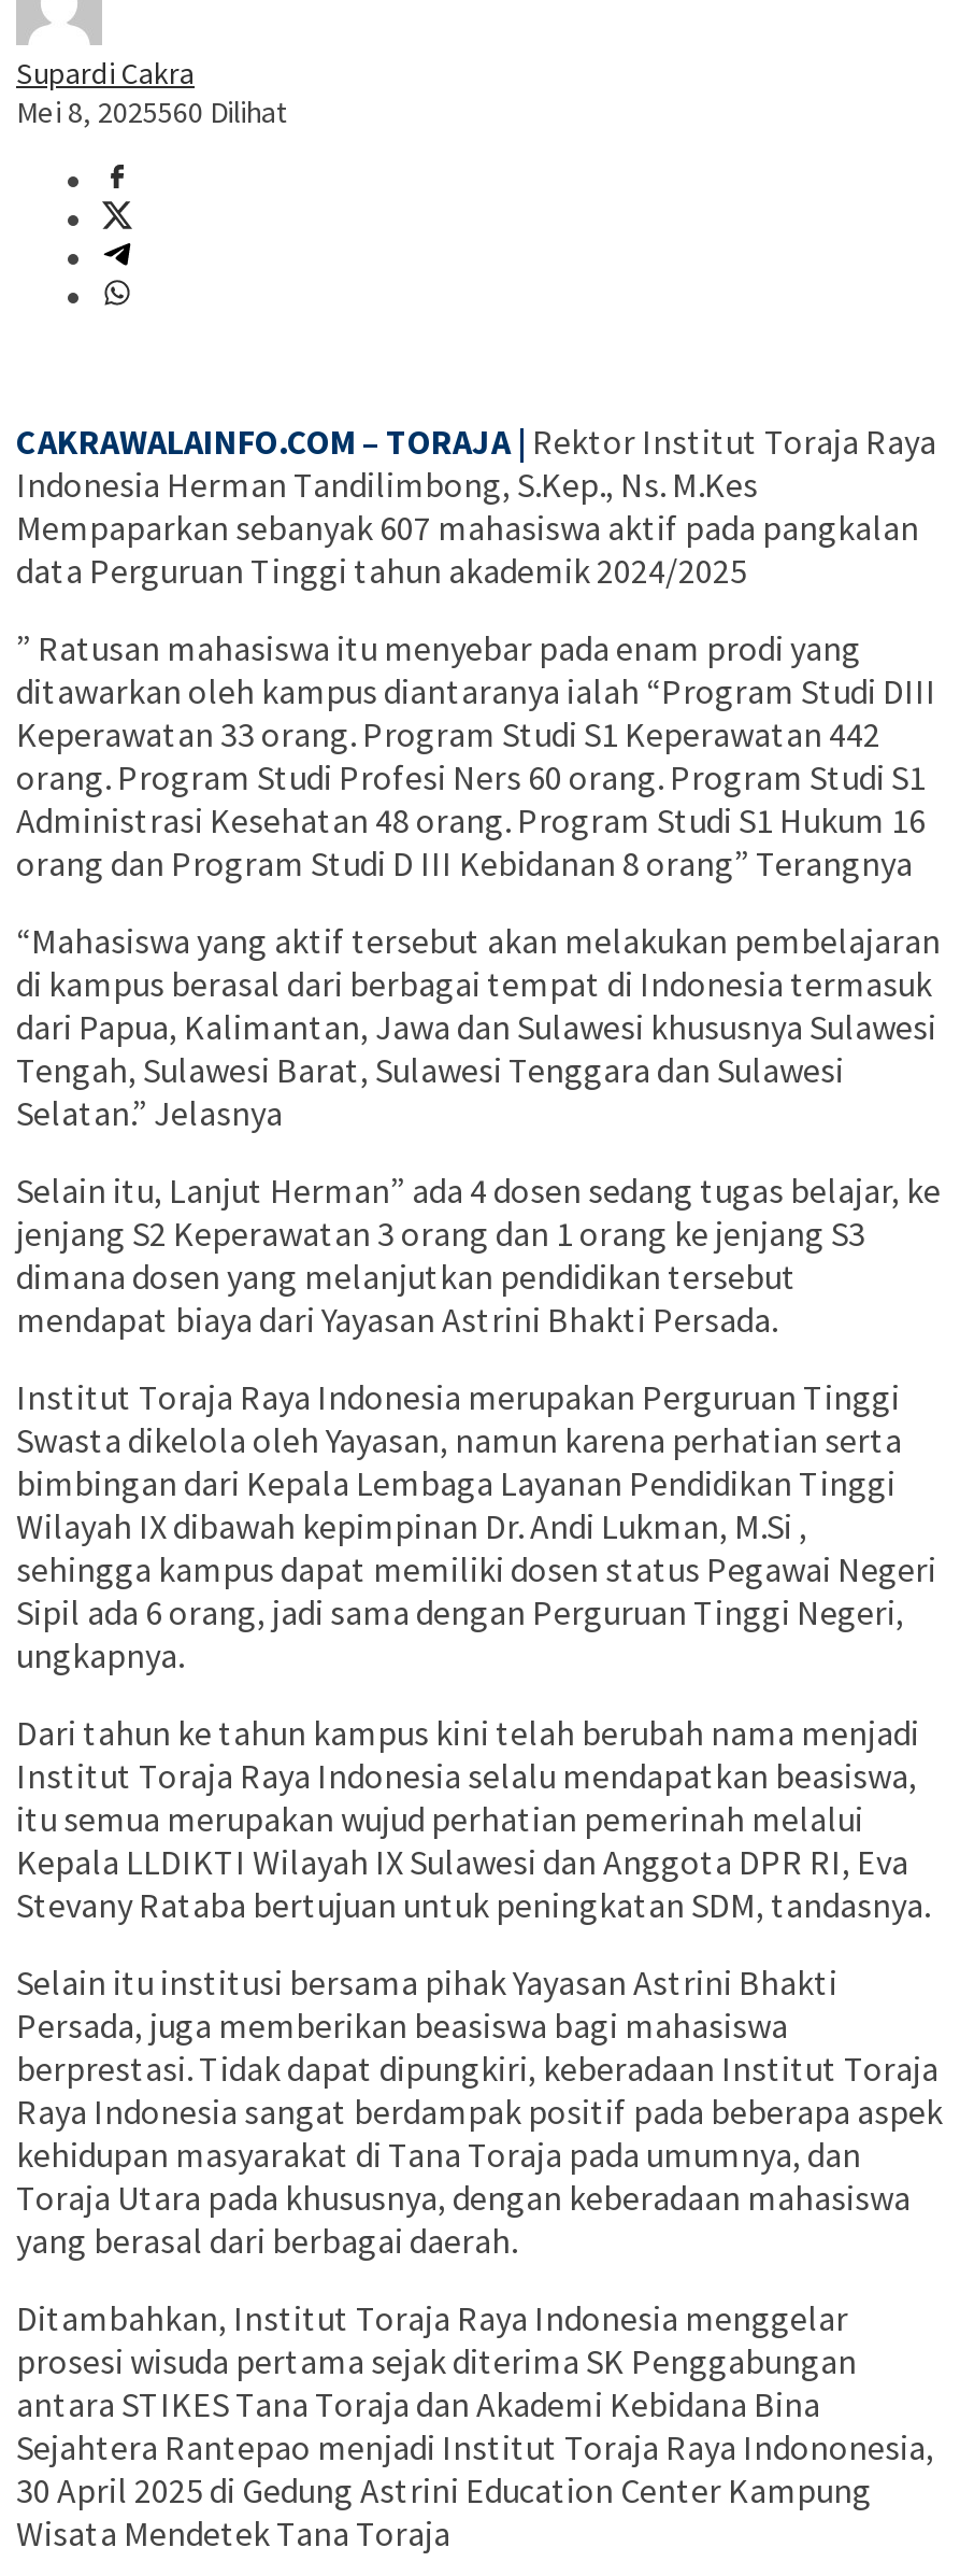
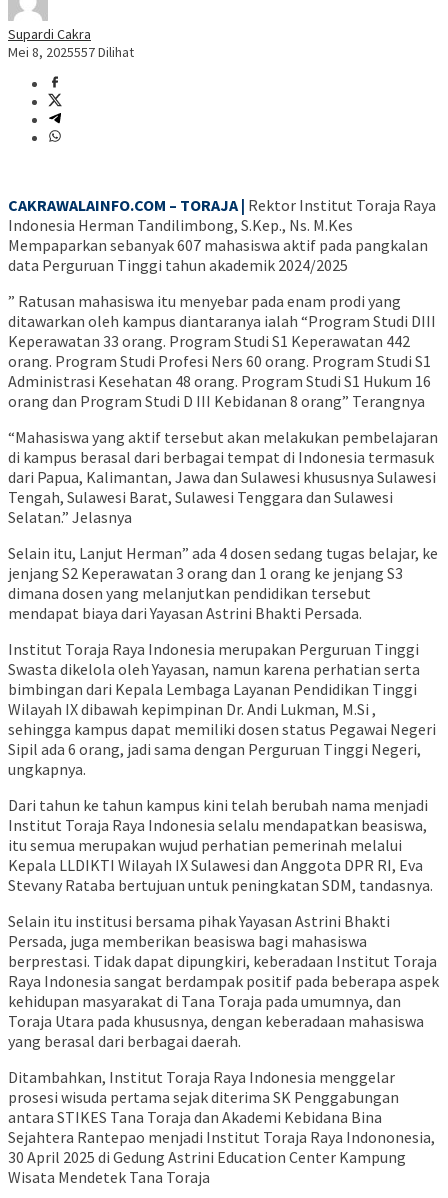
- Mei 8, 2025560 Dilihat
+ Mei 8, 2025557 Dilihat
